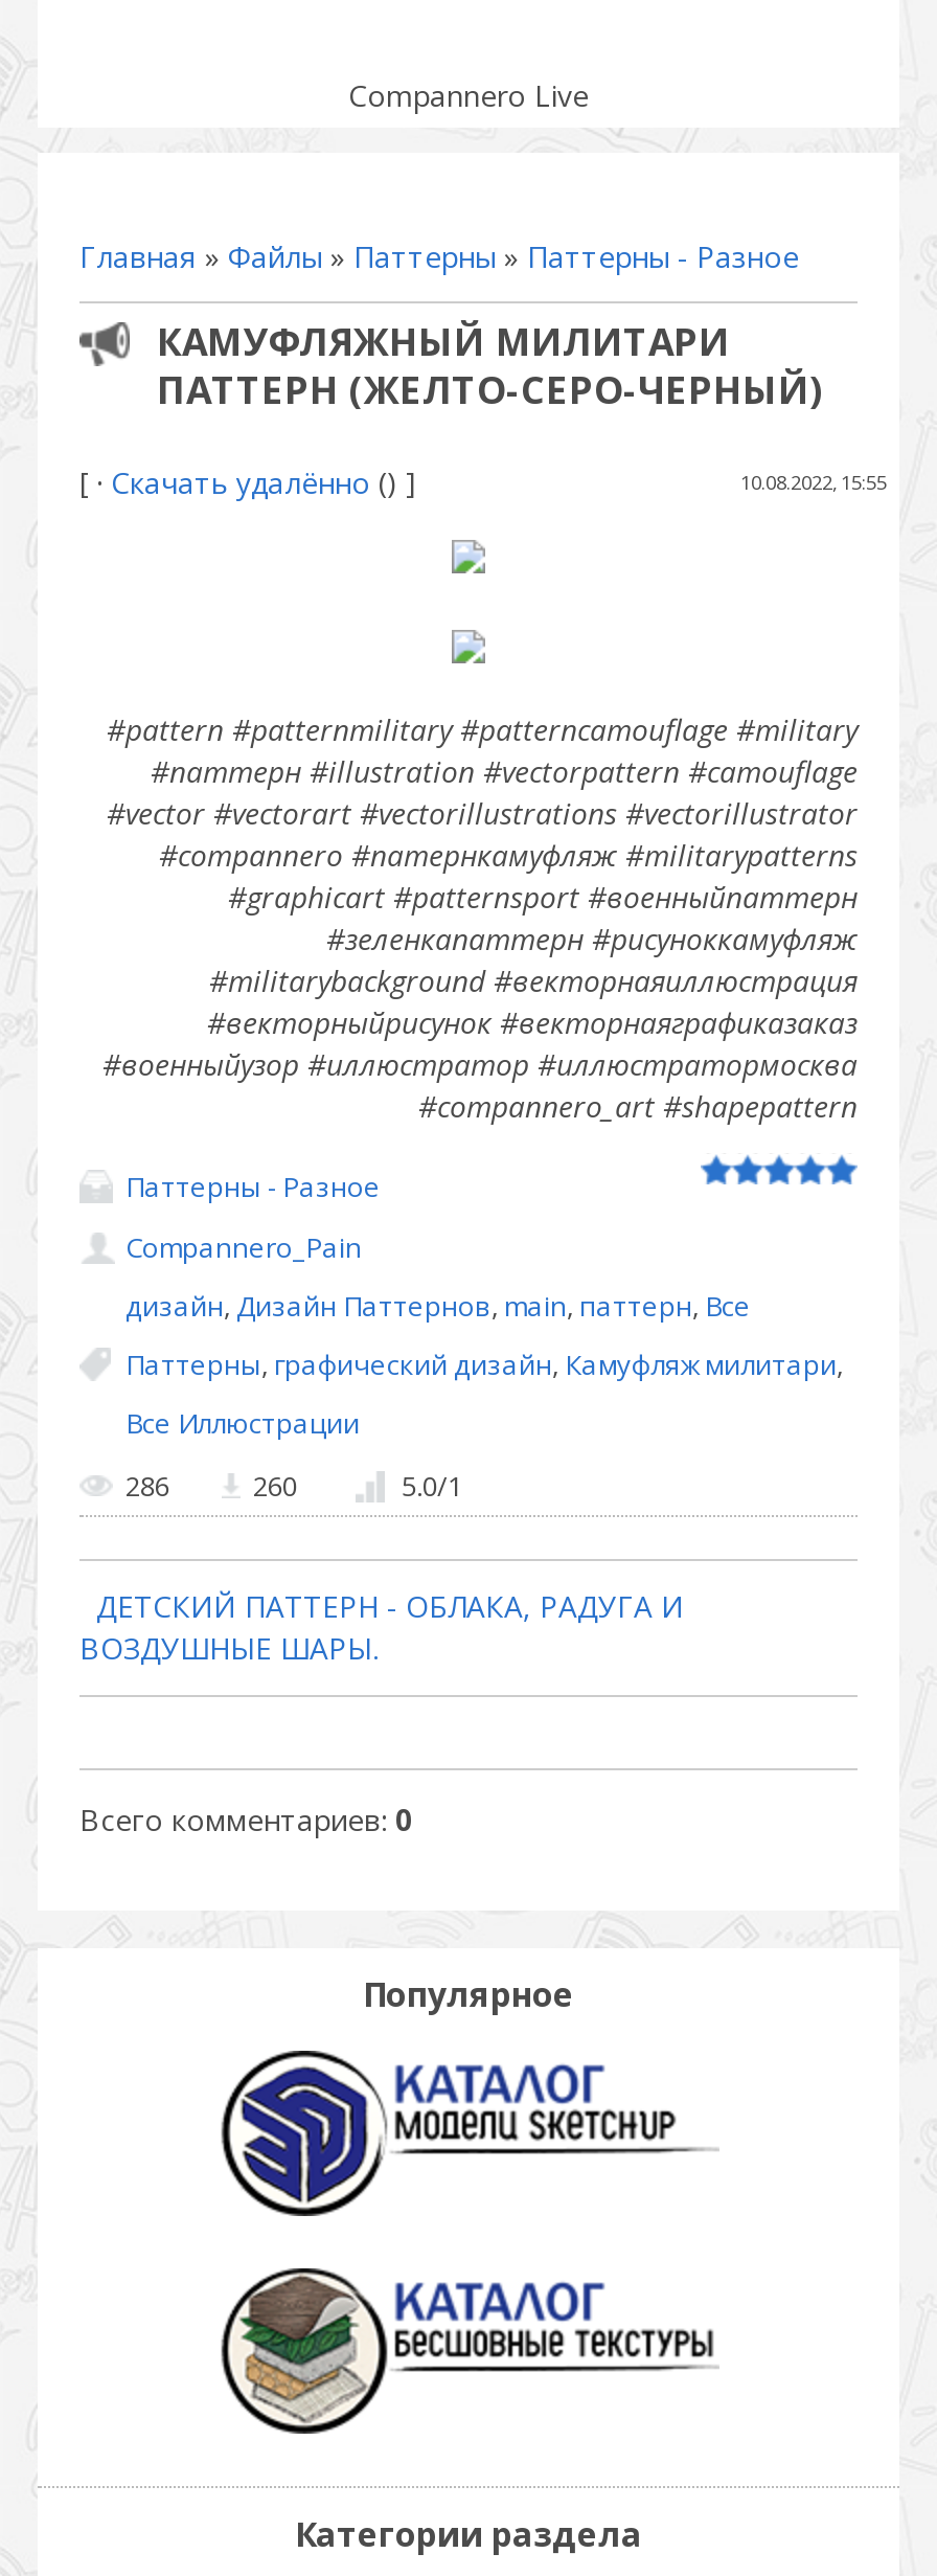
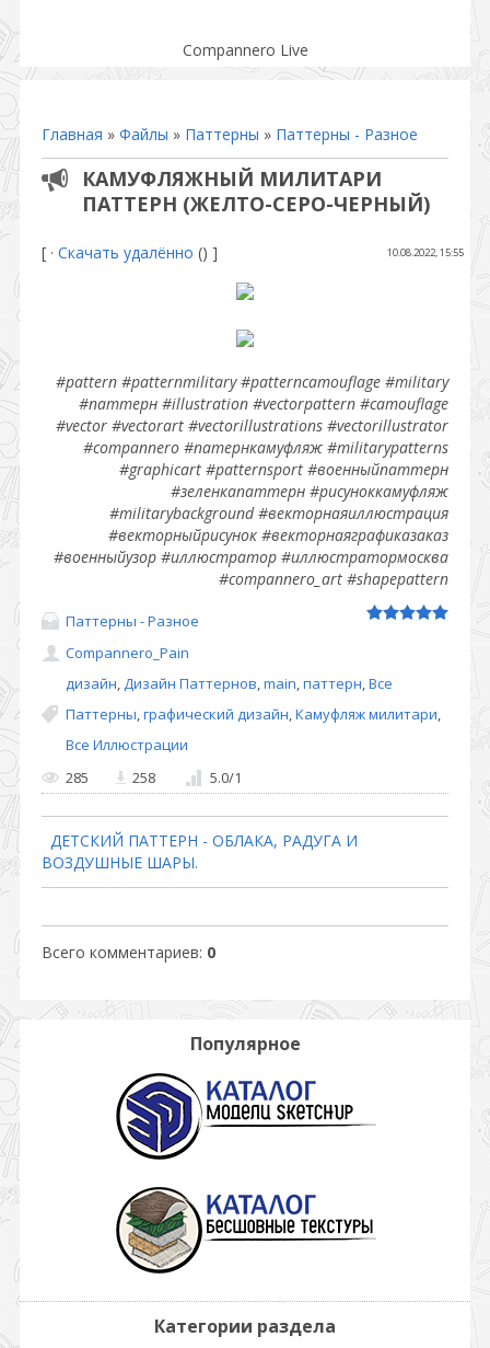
- 286
+ 285

- 260
+ 258
